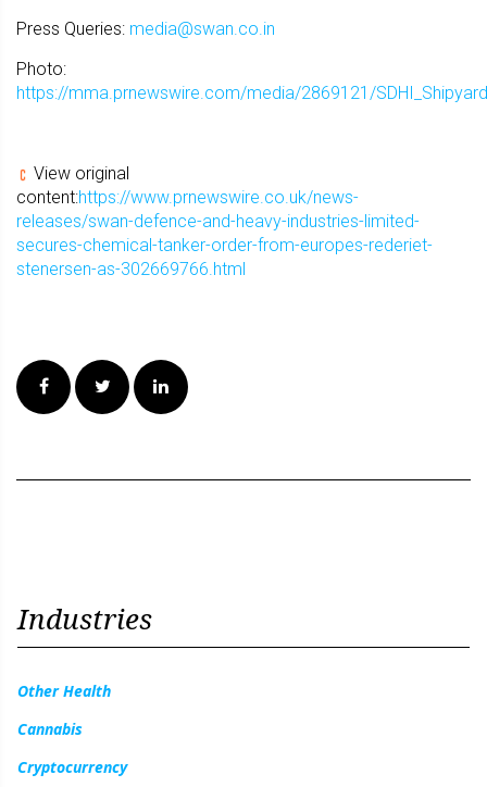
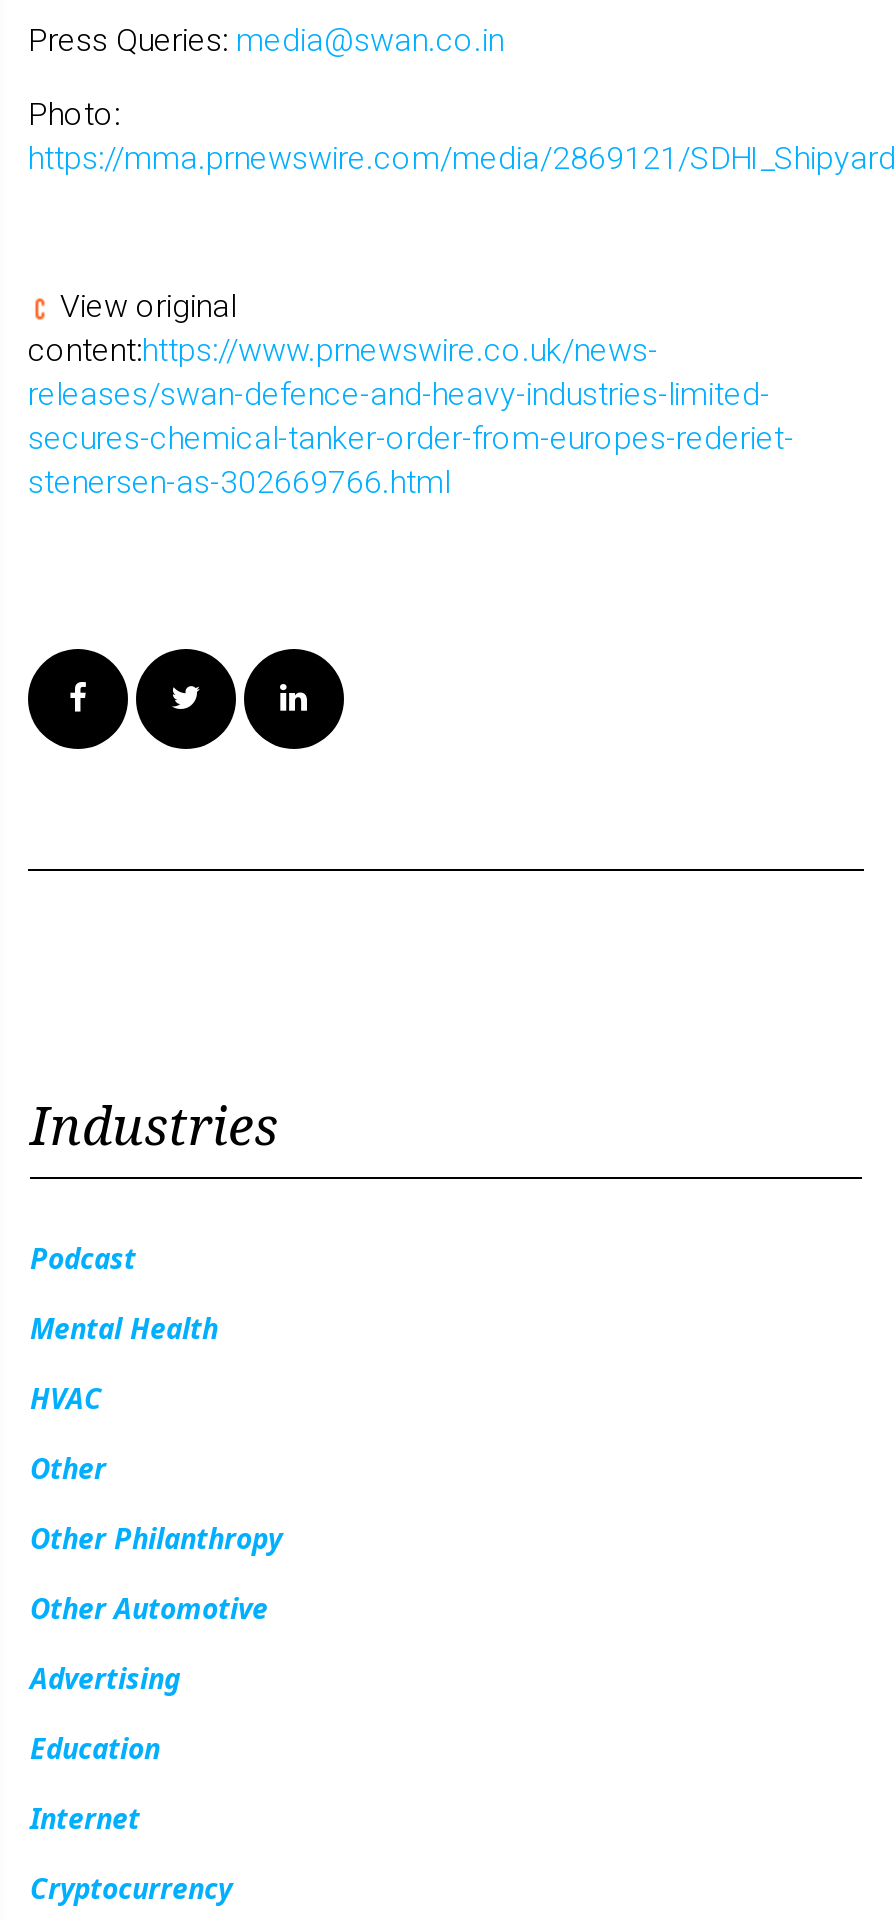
- Other Health
- Cannabis
+ Podcast
+ Mental Health
+ HVAC
+ Other
+ Other Philanthropy
+ Other Automotive
+ Advertising
+ Education
+ Internet
